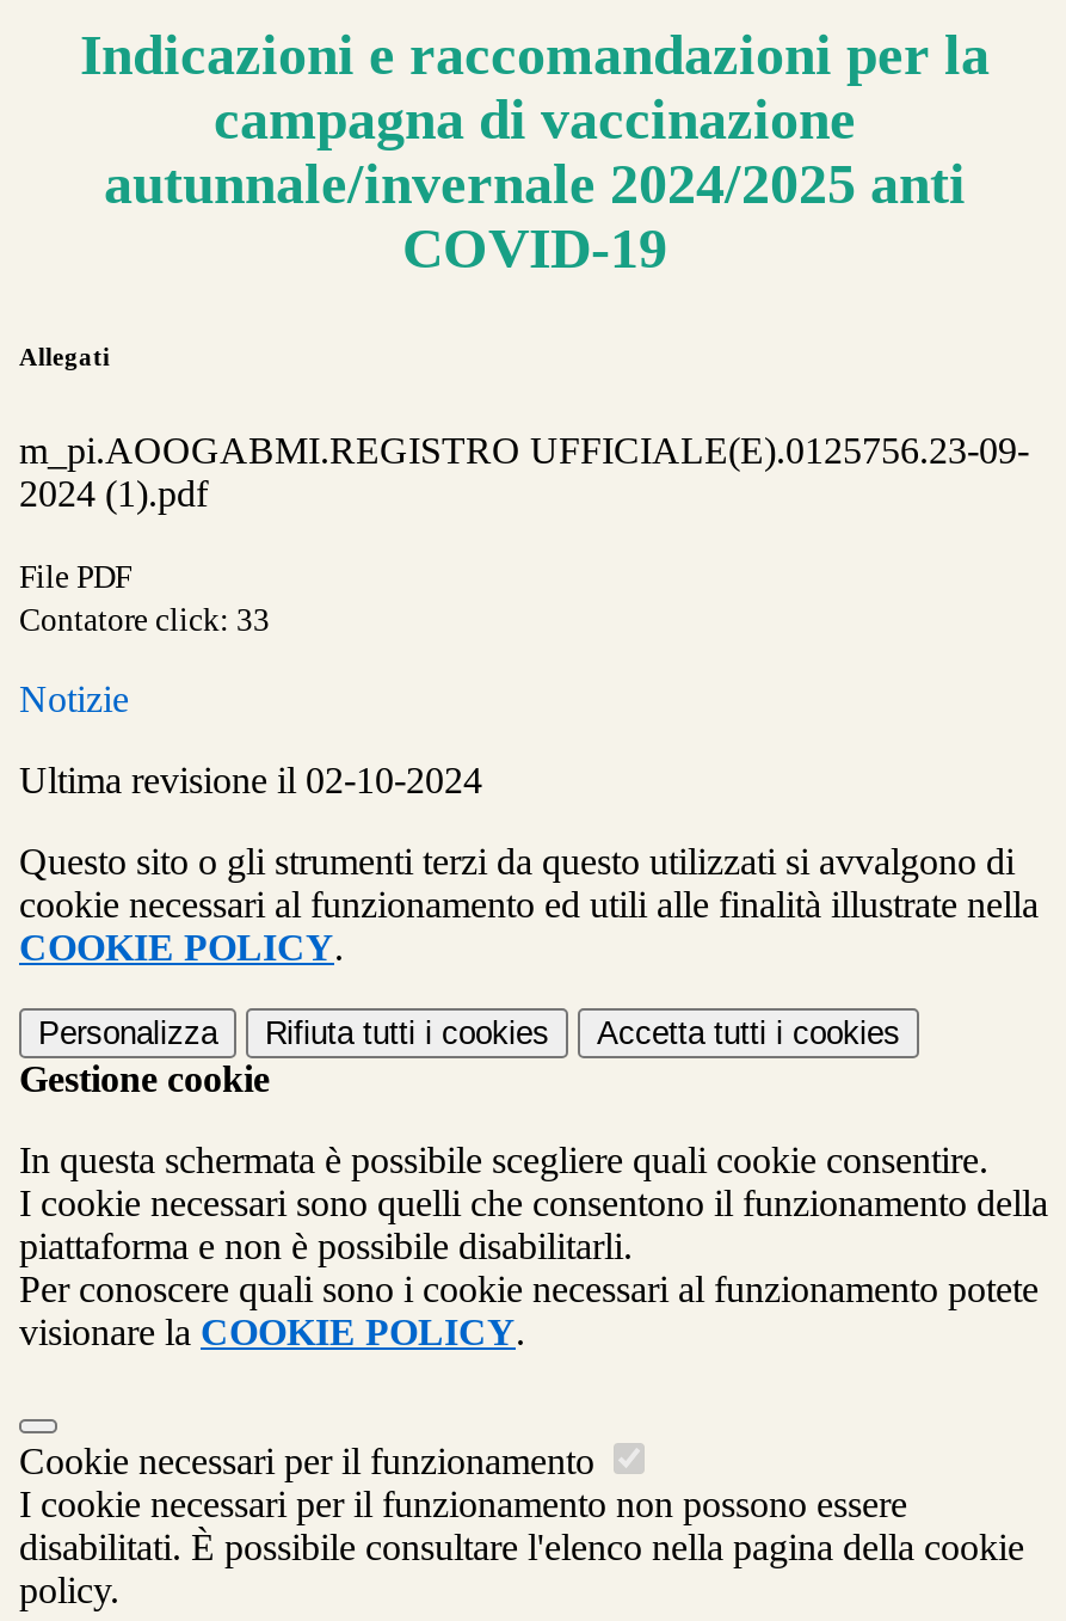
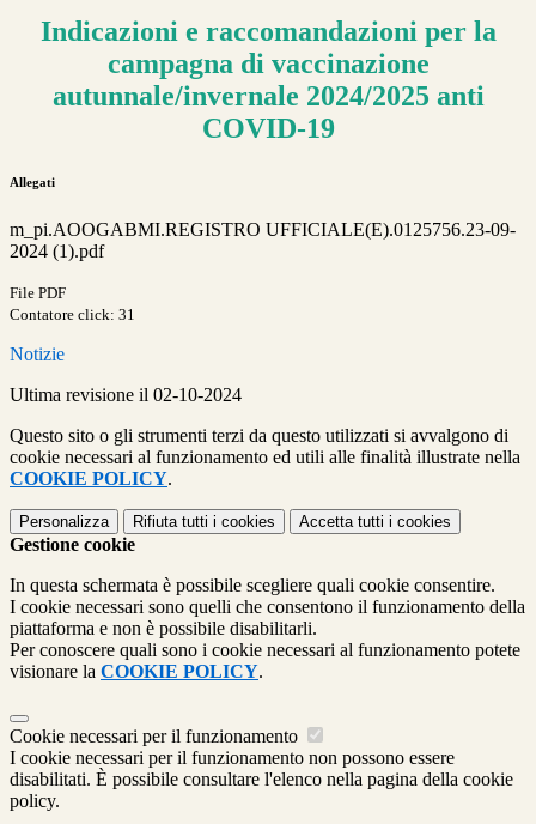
- Contatore click: 33
+ Contatore click: 31
